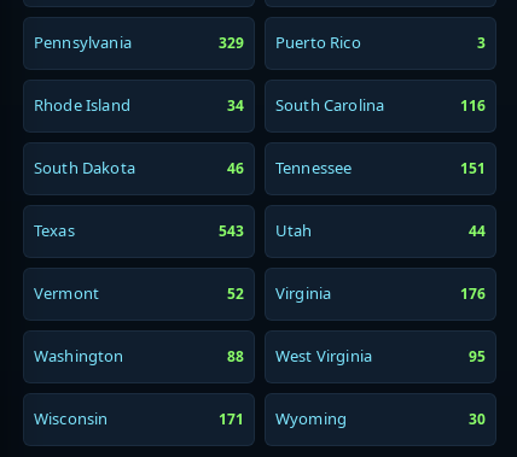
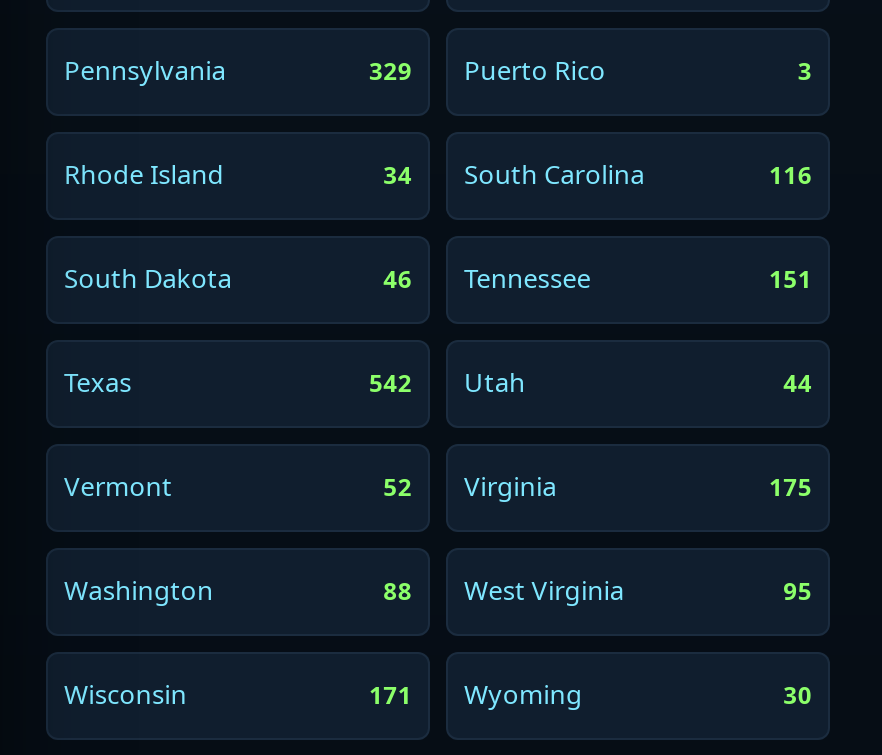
- 543 Utah
+ 542 Utah

- 176
+ 175
